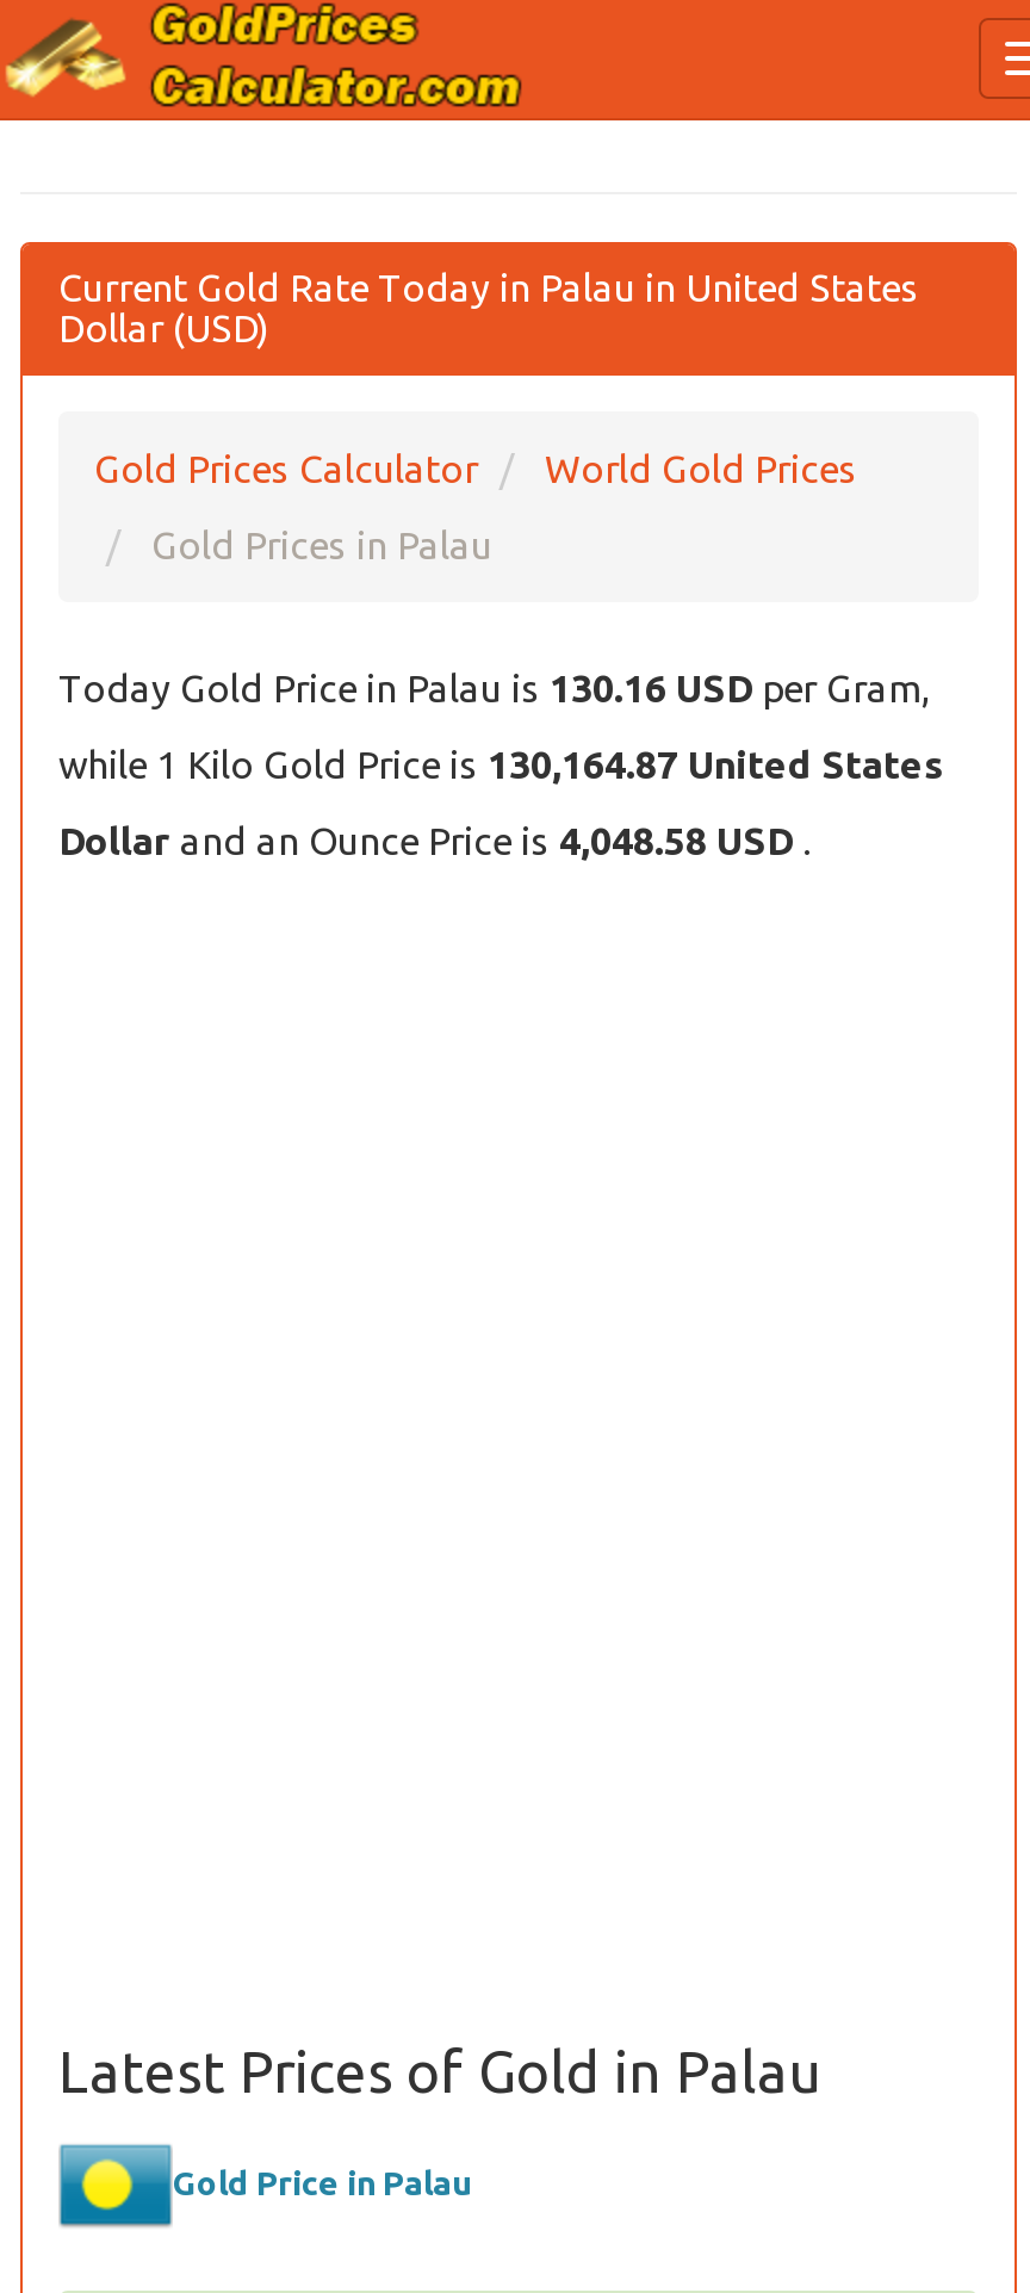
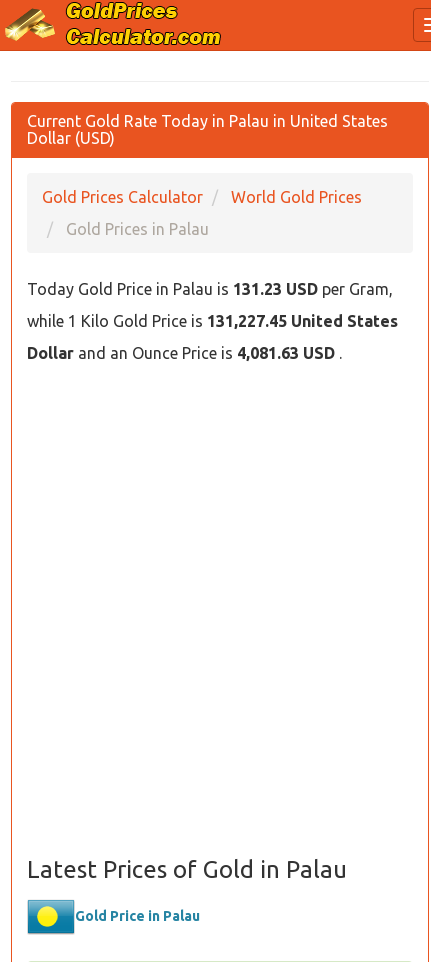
- Today Gold Price in Palau is 130.16 USD per Gram,
+ Today Gold Price in Palau is 131.23 USD per Gram,

- while 1 Kilo Gold Price is 130,164.87 United States
+ while 1 Kilo Gold Price is 131,227.45 United States

- Dollar and an Ounce Price is 4,048.58 USD.
+ Dollar and an Ounce Price is 4,081.63 USD.
